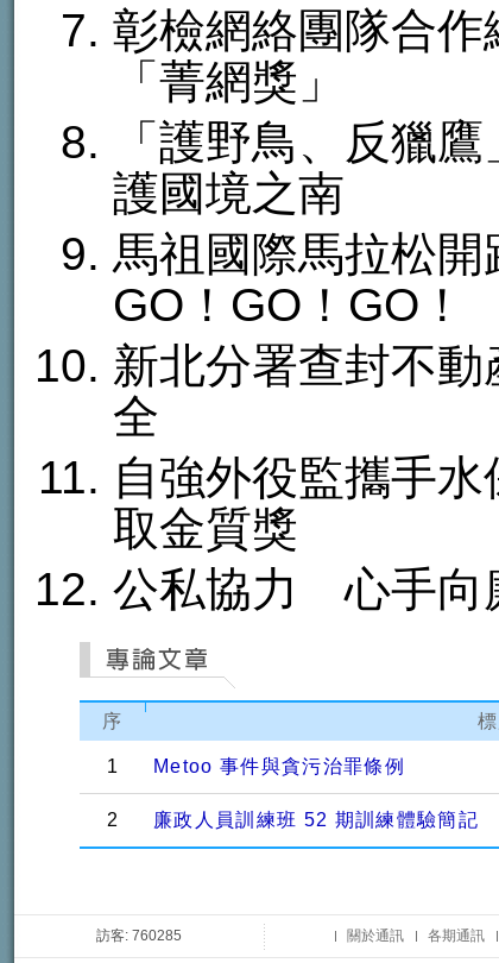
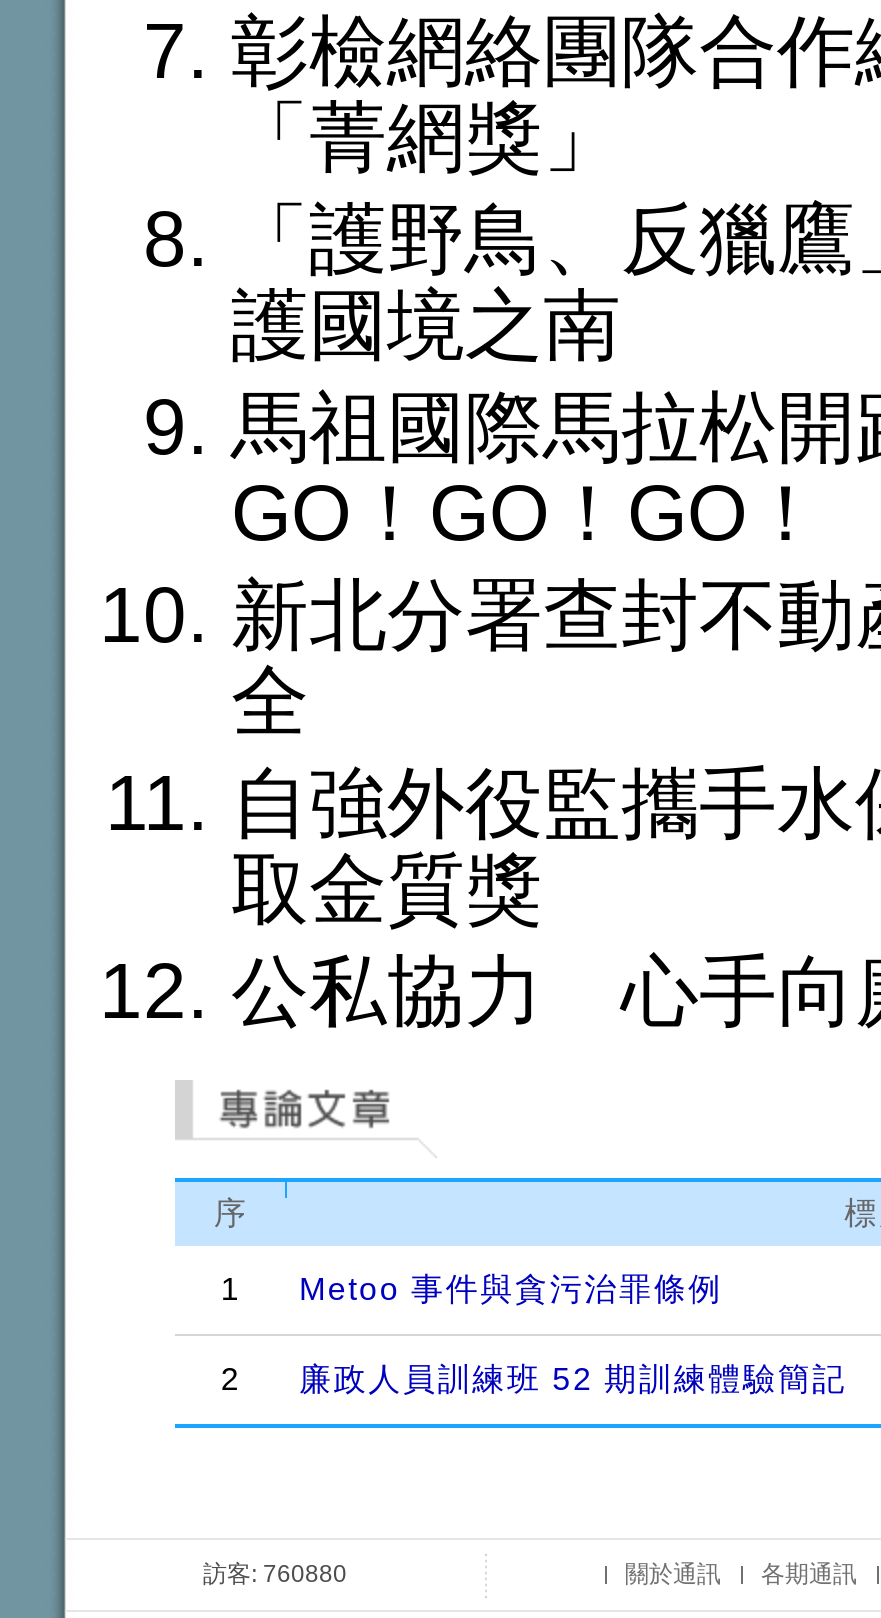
- 訪客: 760285
+ 訪客: 760880
